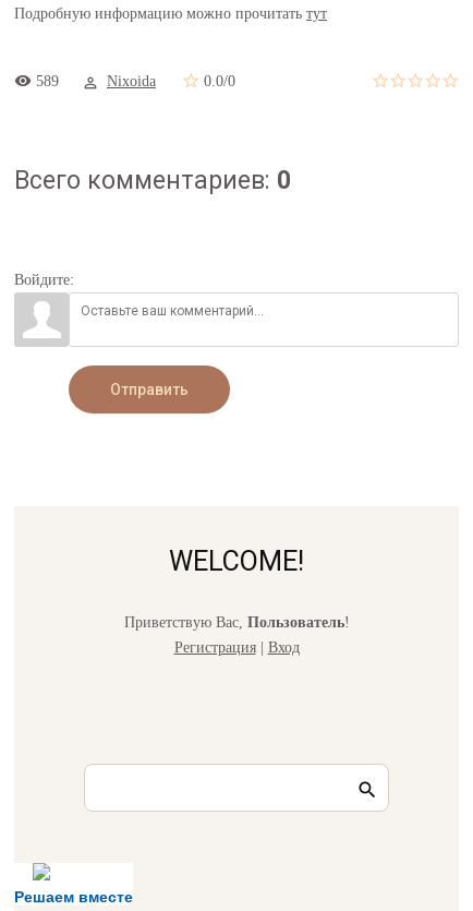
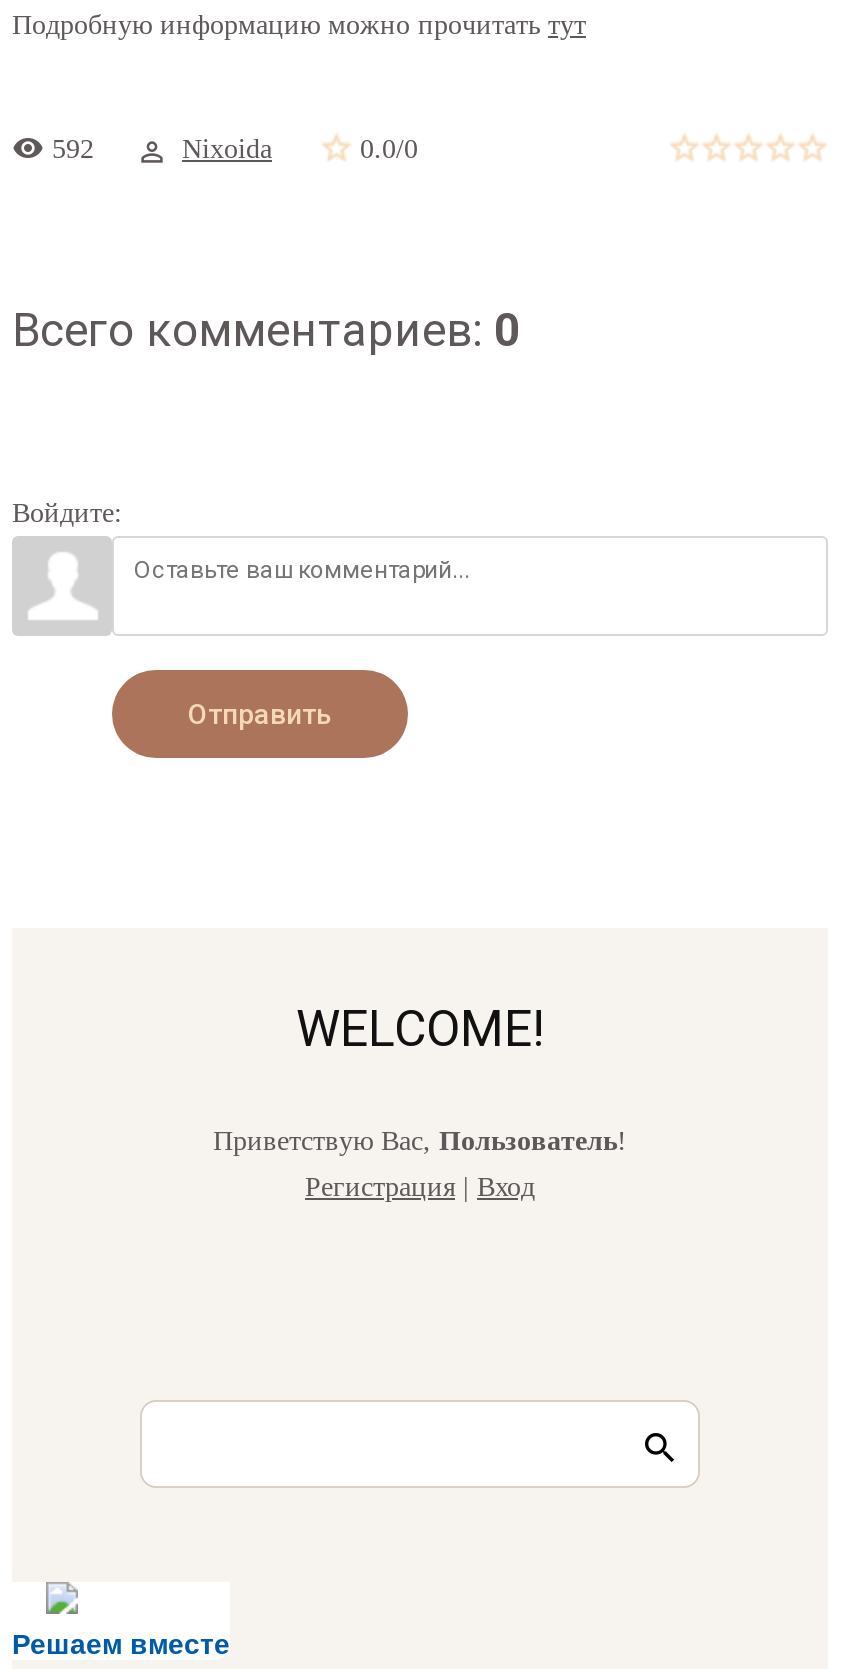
- 589
+ 592
